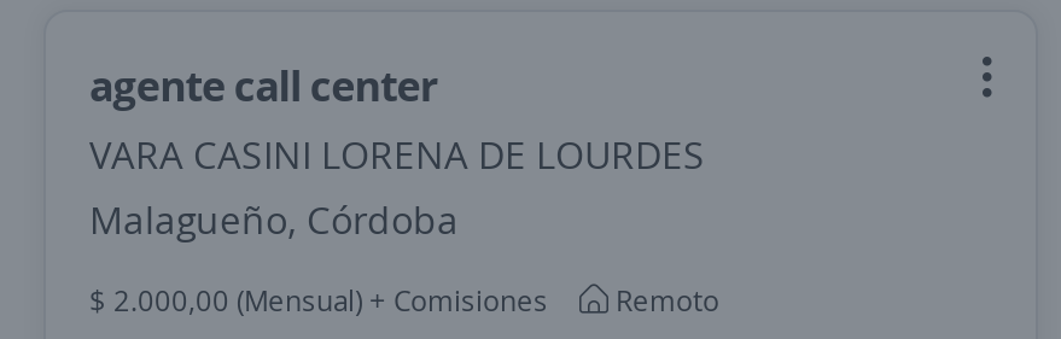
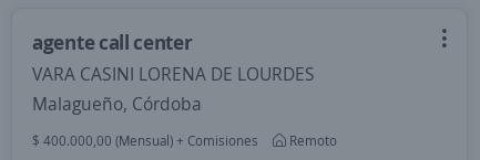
- $ 2.000,00 (Mensual) + Comisiones
+ $ 400.000,00 (Mensual) + Comisiones
